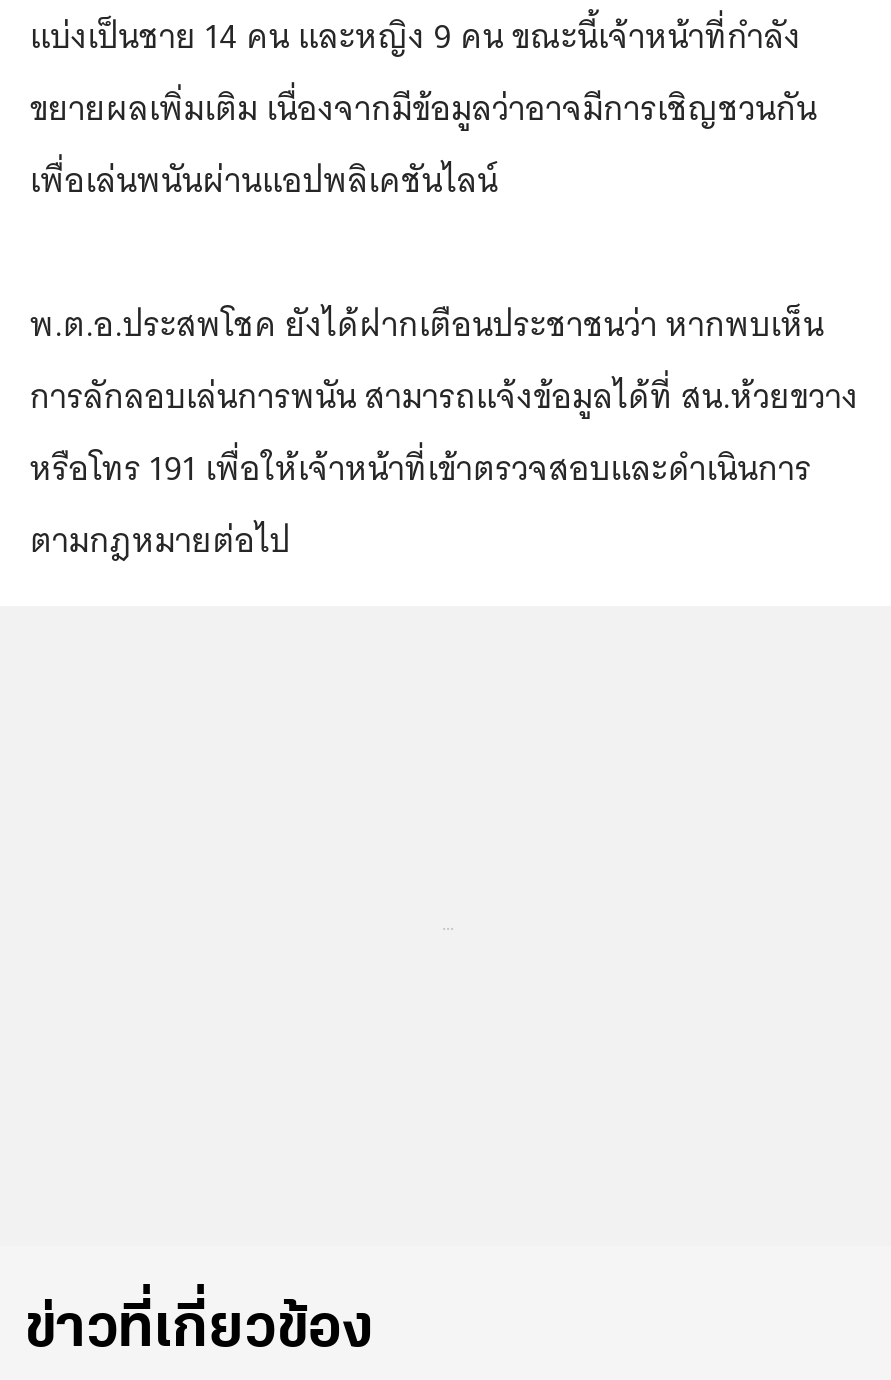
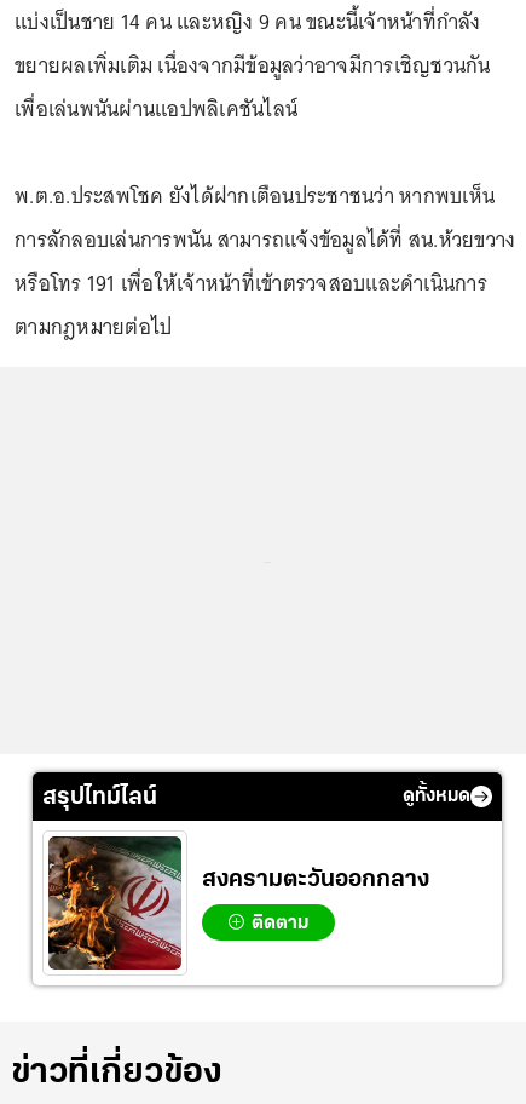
+ สรุปไทม์ไลน์
+ ดูทั้งหมด

+ [image]
+ สงครามตะวันออกกลาง
+ ติดตาม
